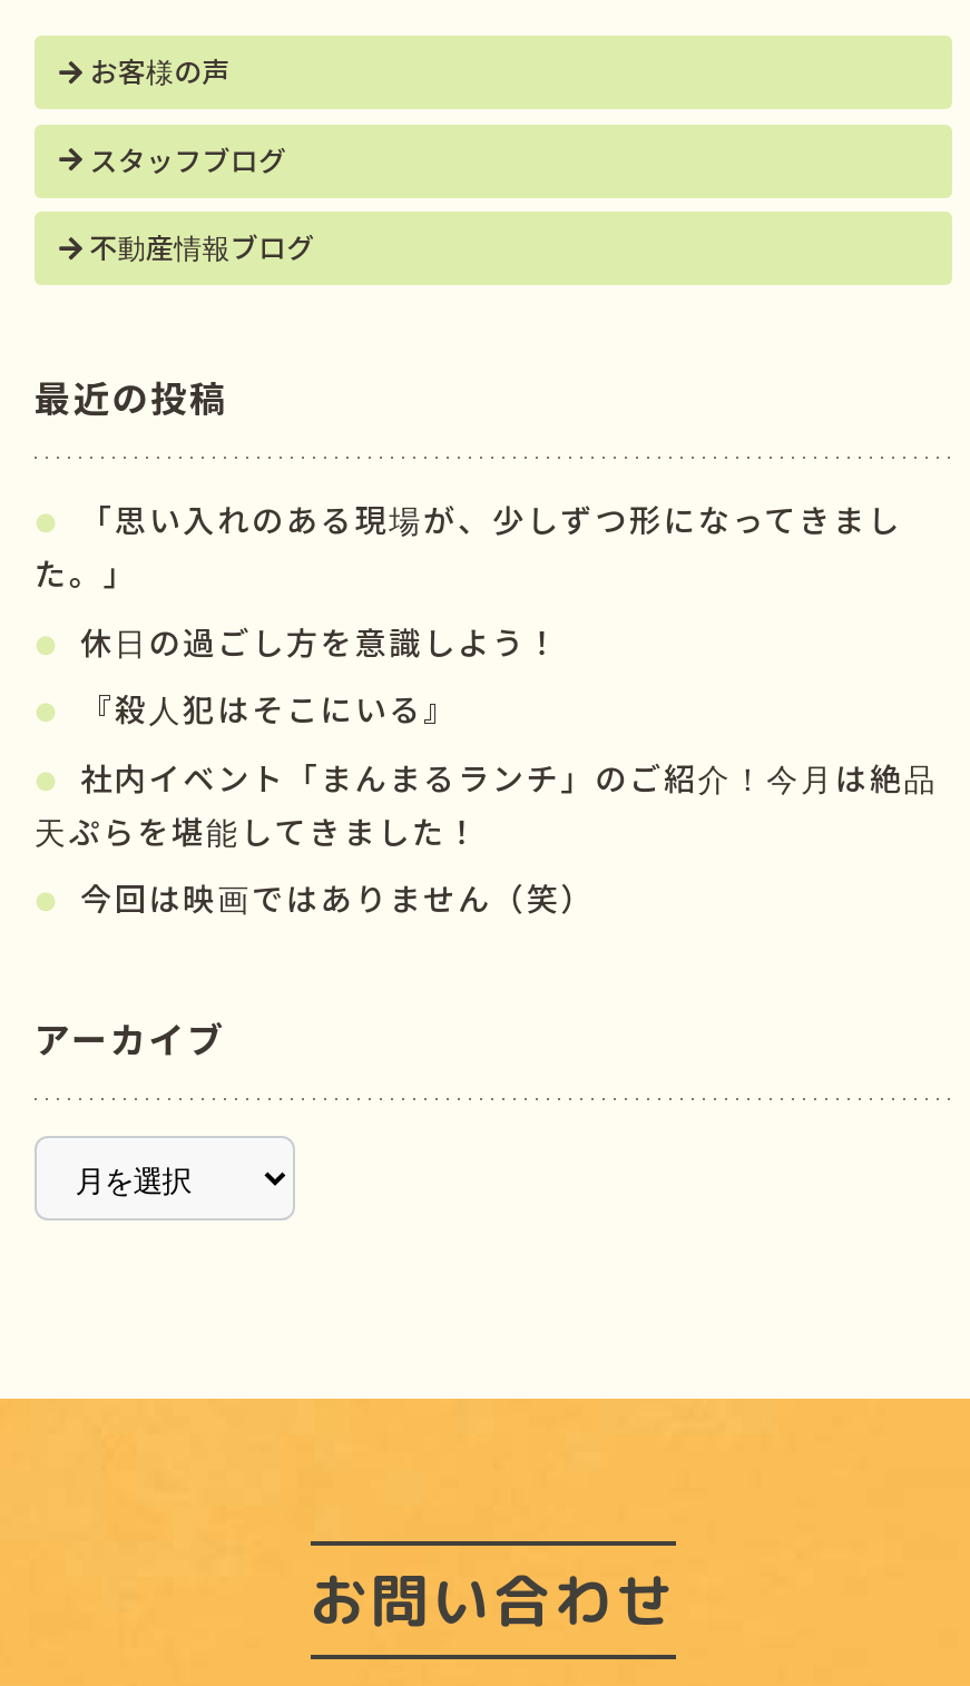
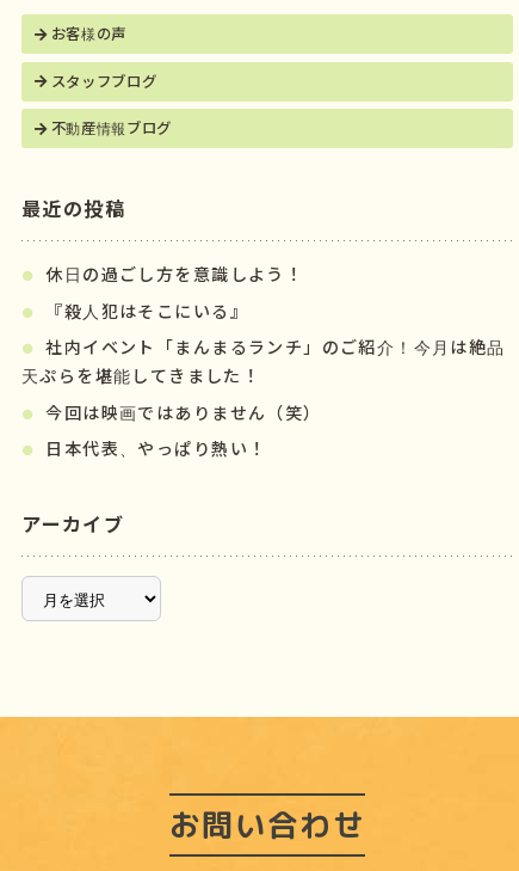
- 「思い入れのある現場が、少しずつ形になってきまし
- た。」

moved up: 休日の過ごし方を意識しよう！ | 『殺人犯はそこにいる』 | 社内イベント「まんまるランチ」のご紹介！今月は絶品 | 天ぷらを堪能してきました！ | 今回は映画ではありません（笑）

+ 日本代表、やっぱり熱い！
